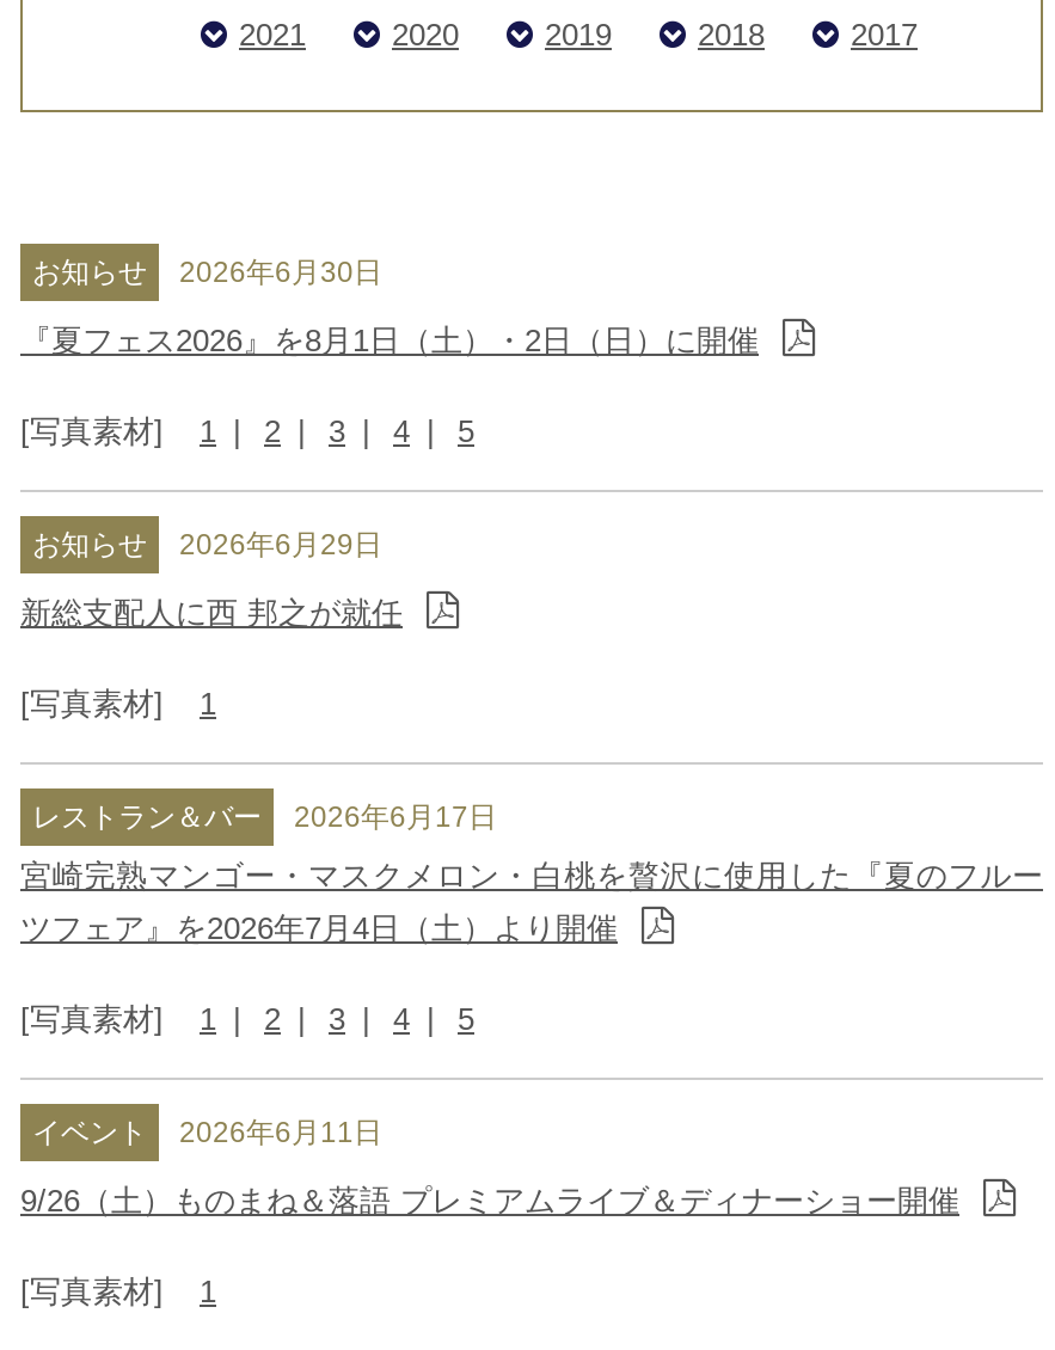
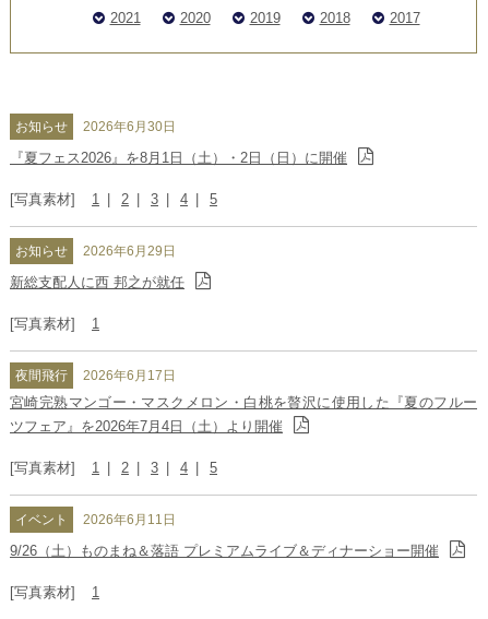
- レストラン＆バー
+ 夜間飛行
